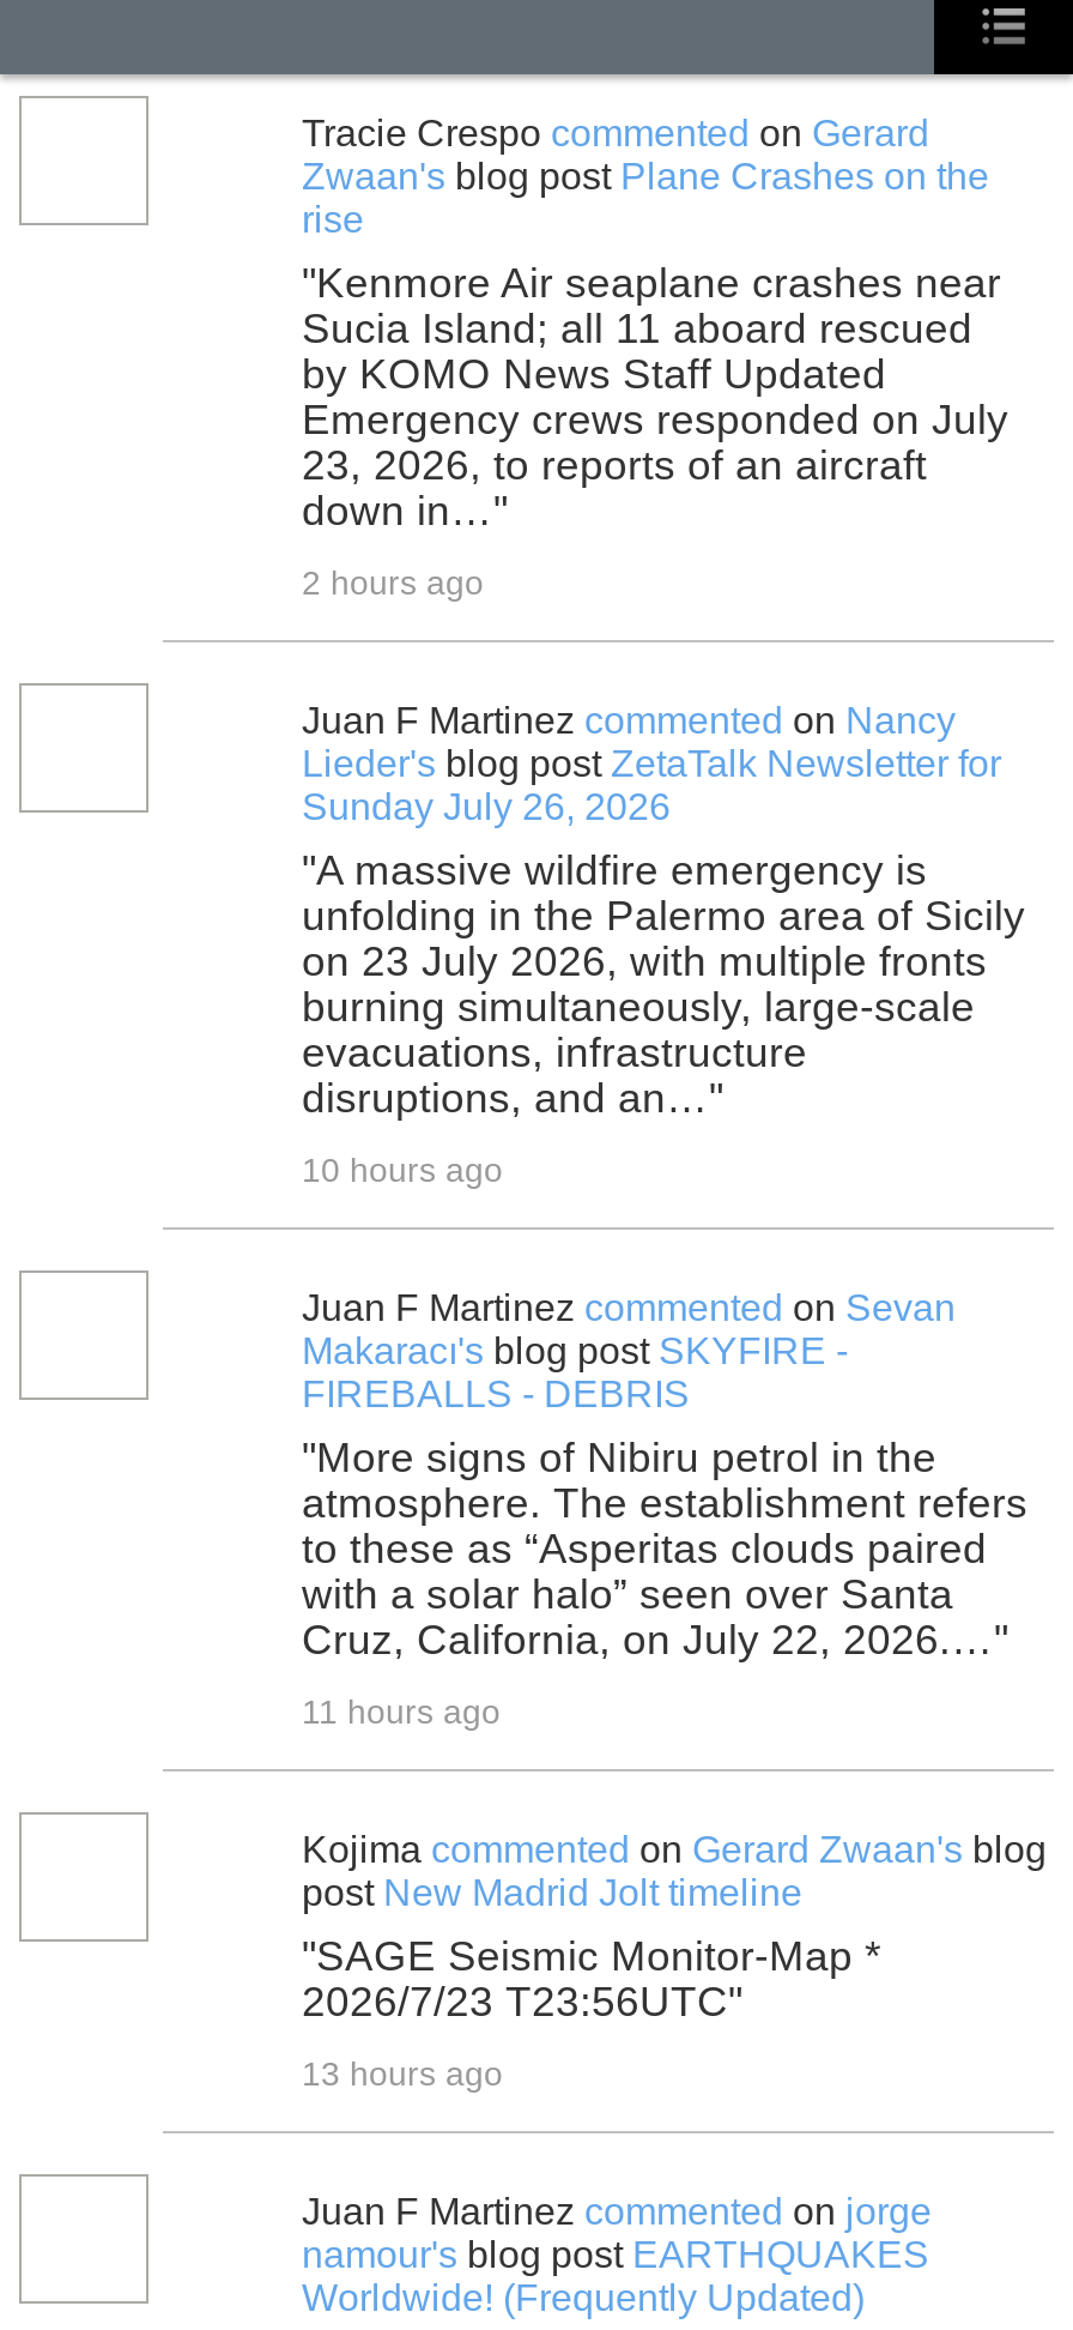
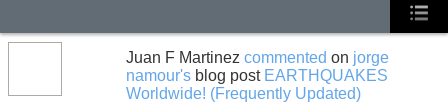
- Tracie Crespo commented on Gerard
- Zwaan's blog post Plane Crashes on the
- rise
- "Kenmore Air seaplane crashes near
- Sucia Island; all 11 aboard rescued
- by KOMO News Staff Updated
- Emergency crews responded on July
- 23, 2026, to reports of an aircraft
- down in…"
- 2 hours ago
- Juan F Martinez commented on Nancy
- Lieder's blog post ZetaTalk Newsletter for
- Sunday July 26, 2026
- "A massive wildfire emergency is
- unfolding in the Palermo area of Sicily
- on 23 July 2026, with multiple fronts
- burning simultaneously, large-scale
- evacuations, infrastructure
- disruptions, and an…"
- 10 hours ago
- Juan F Martinez commented on Sevan
- Makaracı's blog post SKYFIRE -
- FIREBALLS - DEBRIS
- "More signs of Nibiru petrol in the
- atmosphere. The establishment refers
- to these as “Asperitas clouds paired
- with a solar halo” seen over Santa
- Cruz, California, on July 22, 2026.…"
- 11 hours ago
- Kojima commented on Gerard Zwaan's blog
- post New Madrid Jolt timeline
- "SAGE Seismic Monitor-Map *
- 2026/7/23 T23:56UTC"
- 13 hours ago
